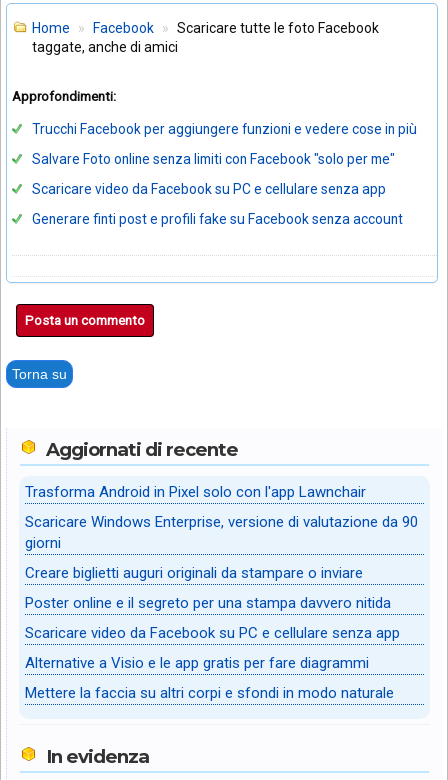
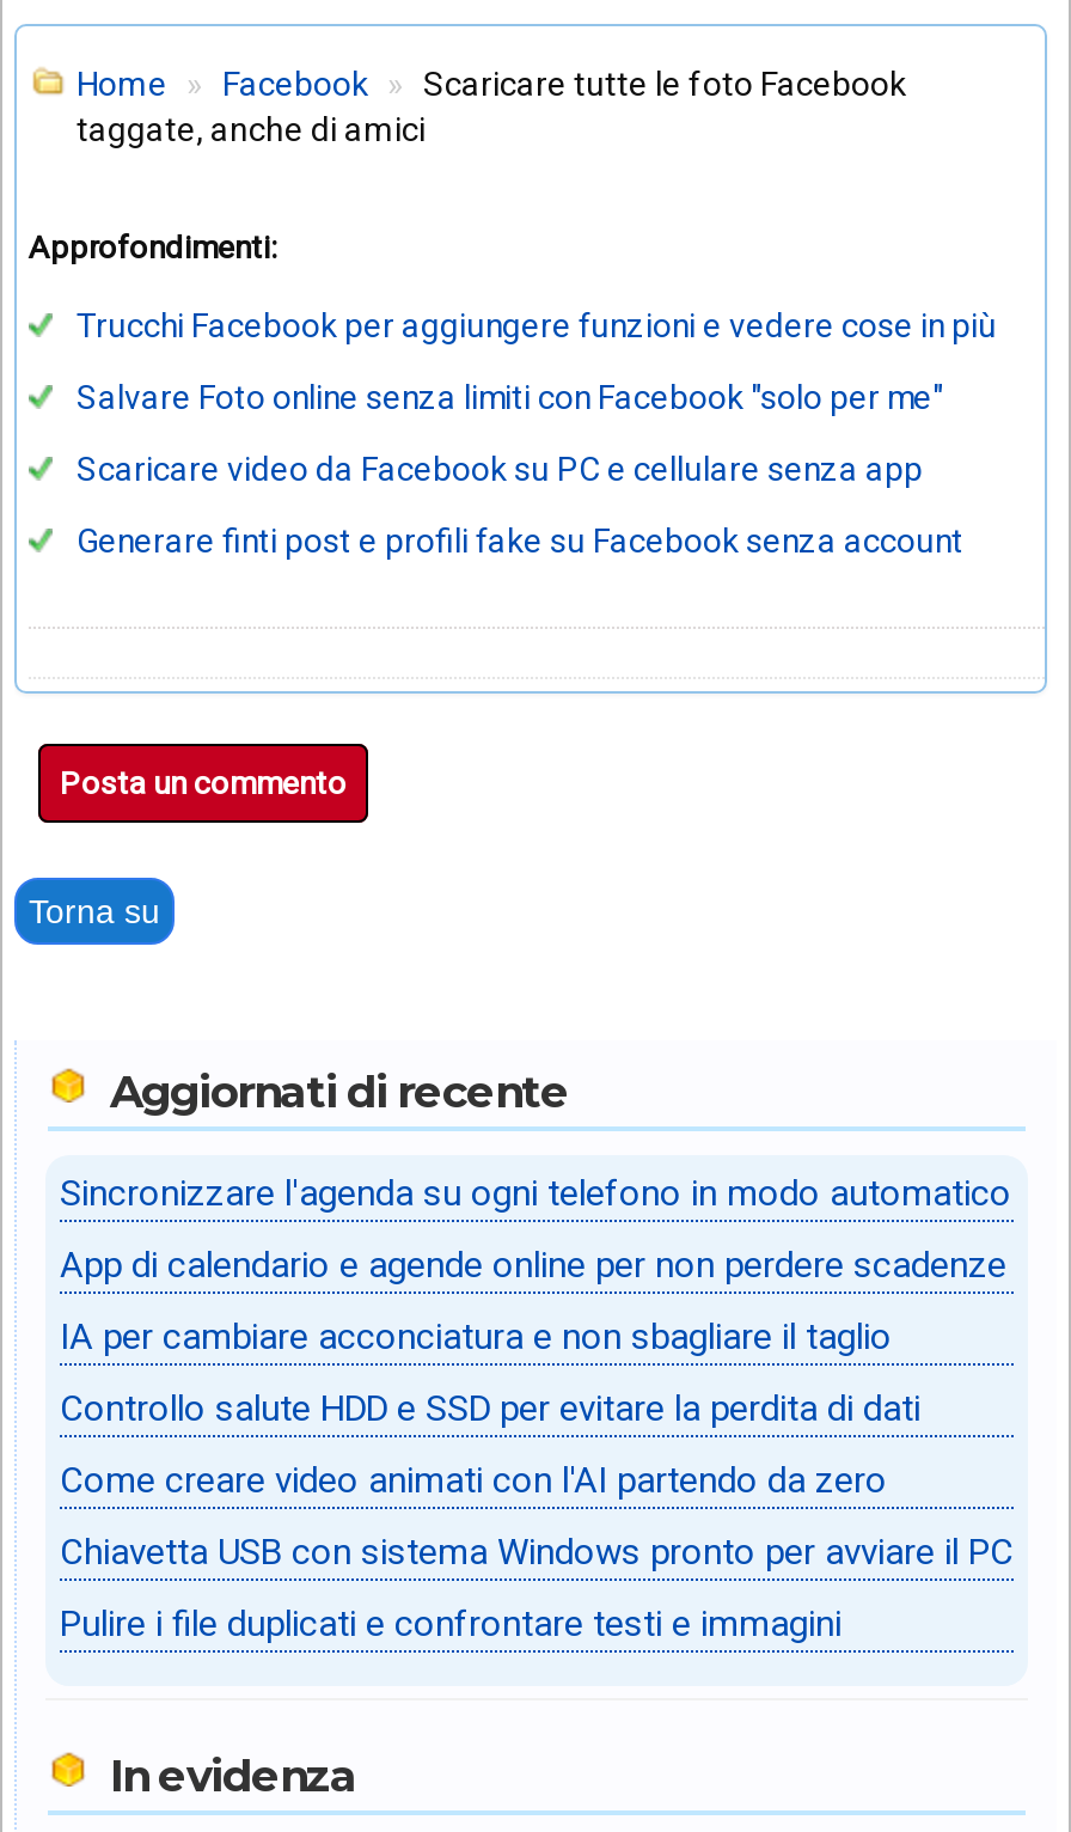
- Trasforma Android in Pixel solo con l'app Lawnchair
+ Sincronizzare l'agenda su ogni telefono in modo automatico

- Scaricare Windows Enterprise, versione di valutazione da 90
- giorni
+ App di calendario e agende online per non perdere scadenze

- Creare biglietti auguri originali da stampare o inviare
+ IA per cambiare acconciatura e non sbagliare il taglio

- Poster online e il segreto per una stampa davvero nitida
+ Controllo salute HDD e SSD per evitare la perdita di dati

- Scaricare video da Facebook su PC e cellulare senza app
+ Come creare video animati con l'AI partendo da zero

- Alternative a Visio e le app gratis per fare diagrammi
+ Chiavetta USB con sistema Windows pronto per avviare il PC

- Mettere la faccia su altri corpi e sfondi in modo naturale
+ Pulire i file duplicati e confrontare testi e immagini
